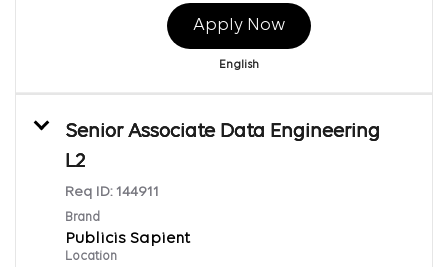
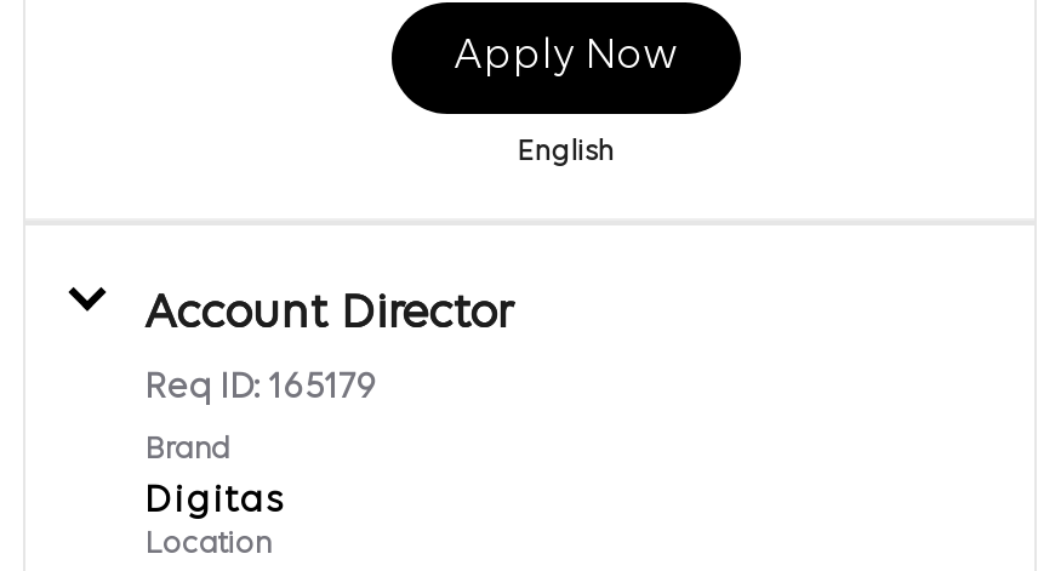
- Senior Associate Data Engineering
- L2
- Req ID: 144911
+ Account Director
+ Req ID: 165179

- Publicis Sapient
+ Digitas
